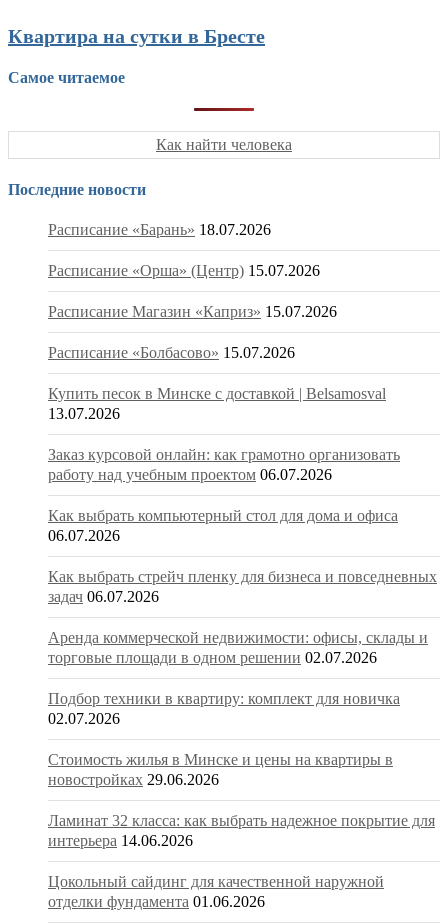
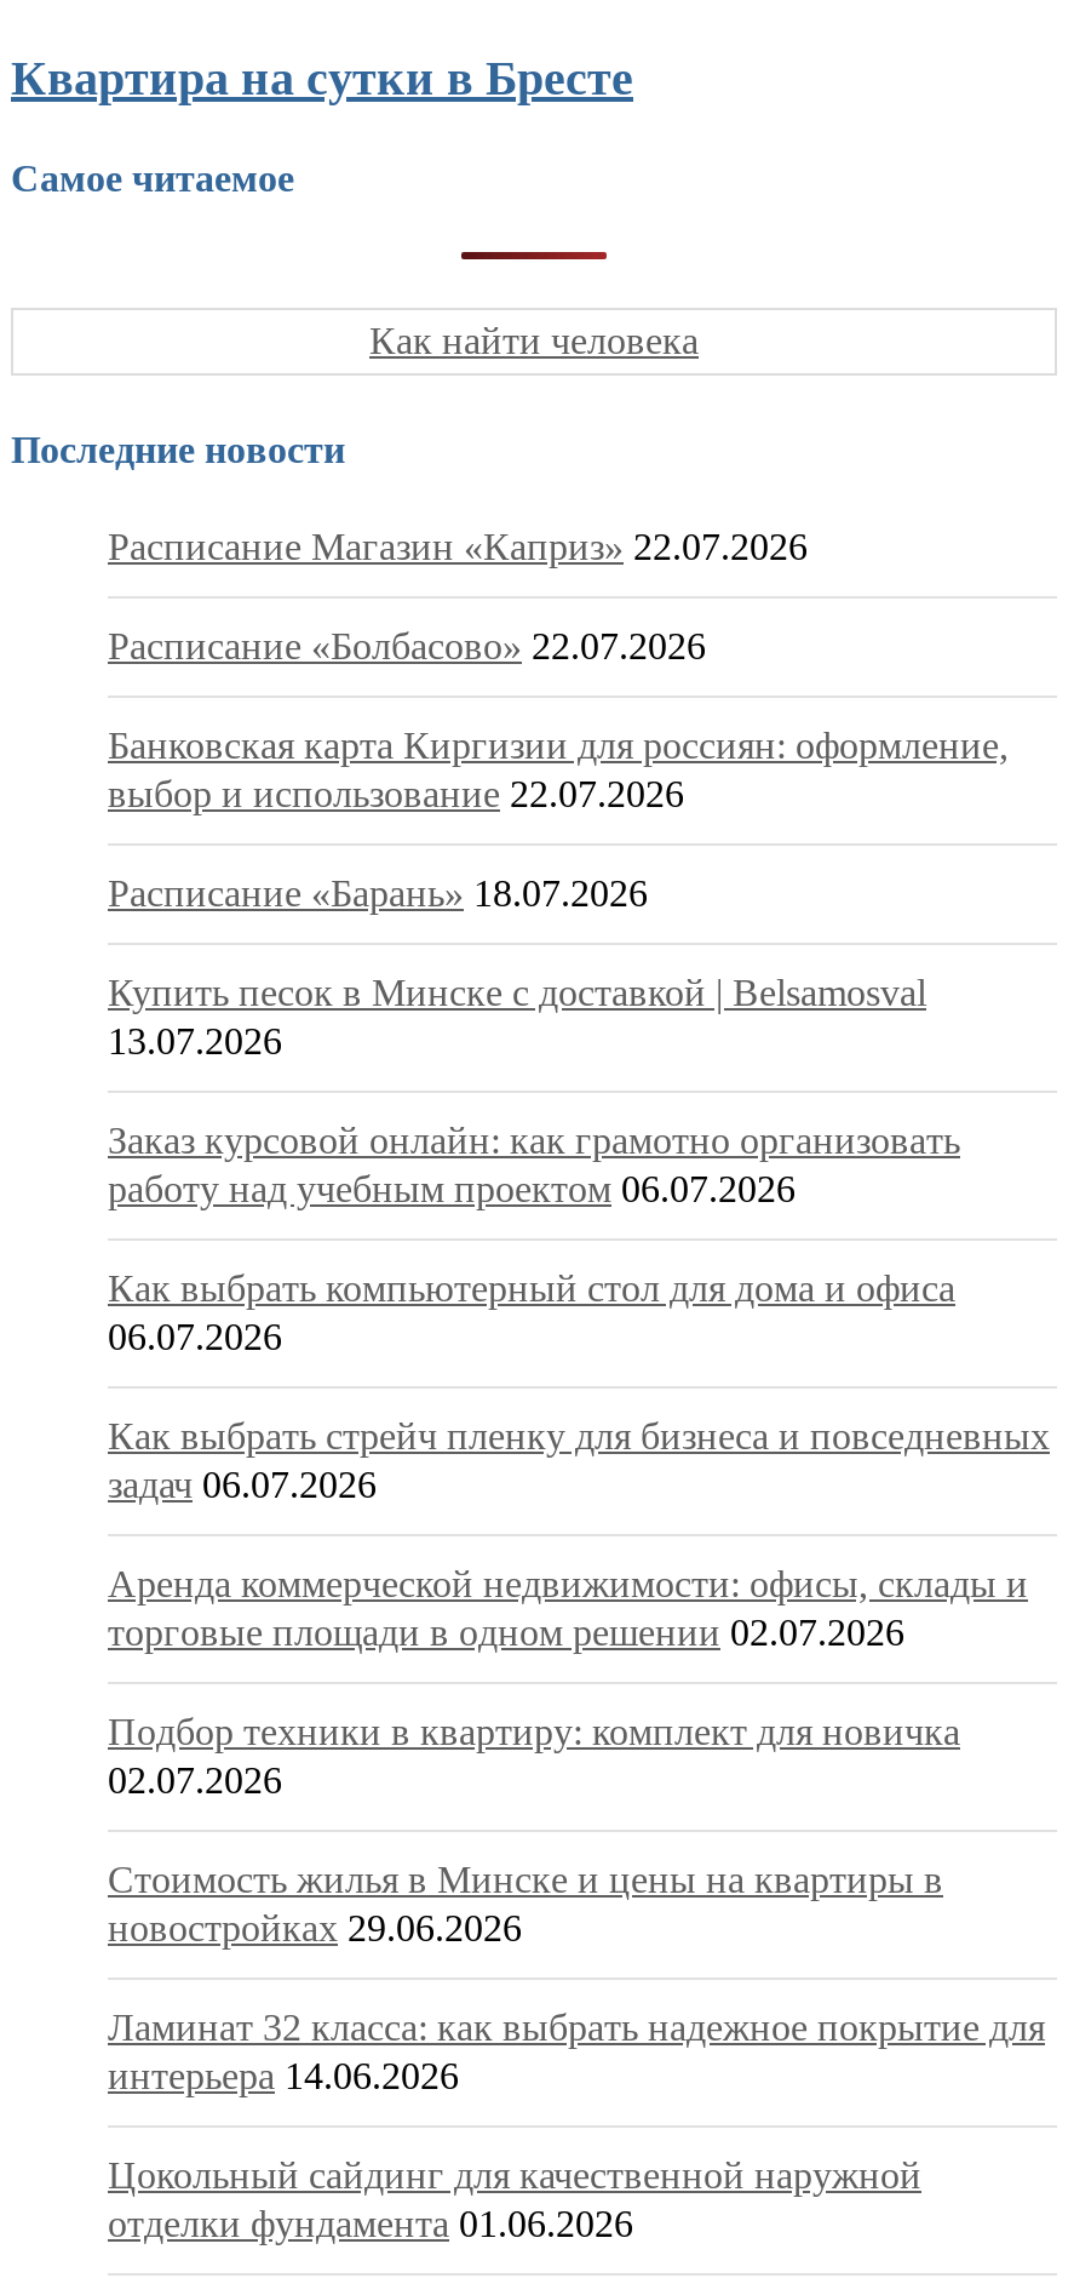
+ Расписание Магазин «Каприз» 22.07.2026
+ Расписание «Болбасово» 22.07.2026
+ Банковская карта Киргизии для россиян: оформление,
+ выбор и использование 22.07.2026

moved down: Расписание «Барань» 18.07.2026

- Расписание «Орша» (Центр) 15.07.2026
- Расписание Магазин «Каприз» 15.07.2026
- Расписание «Болбасово» 15.07.2026
